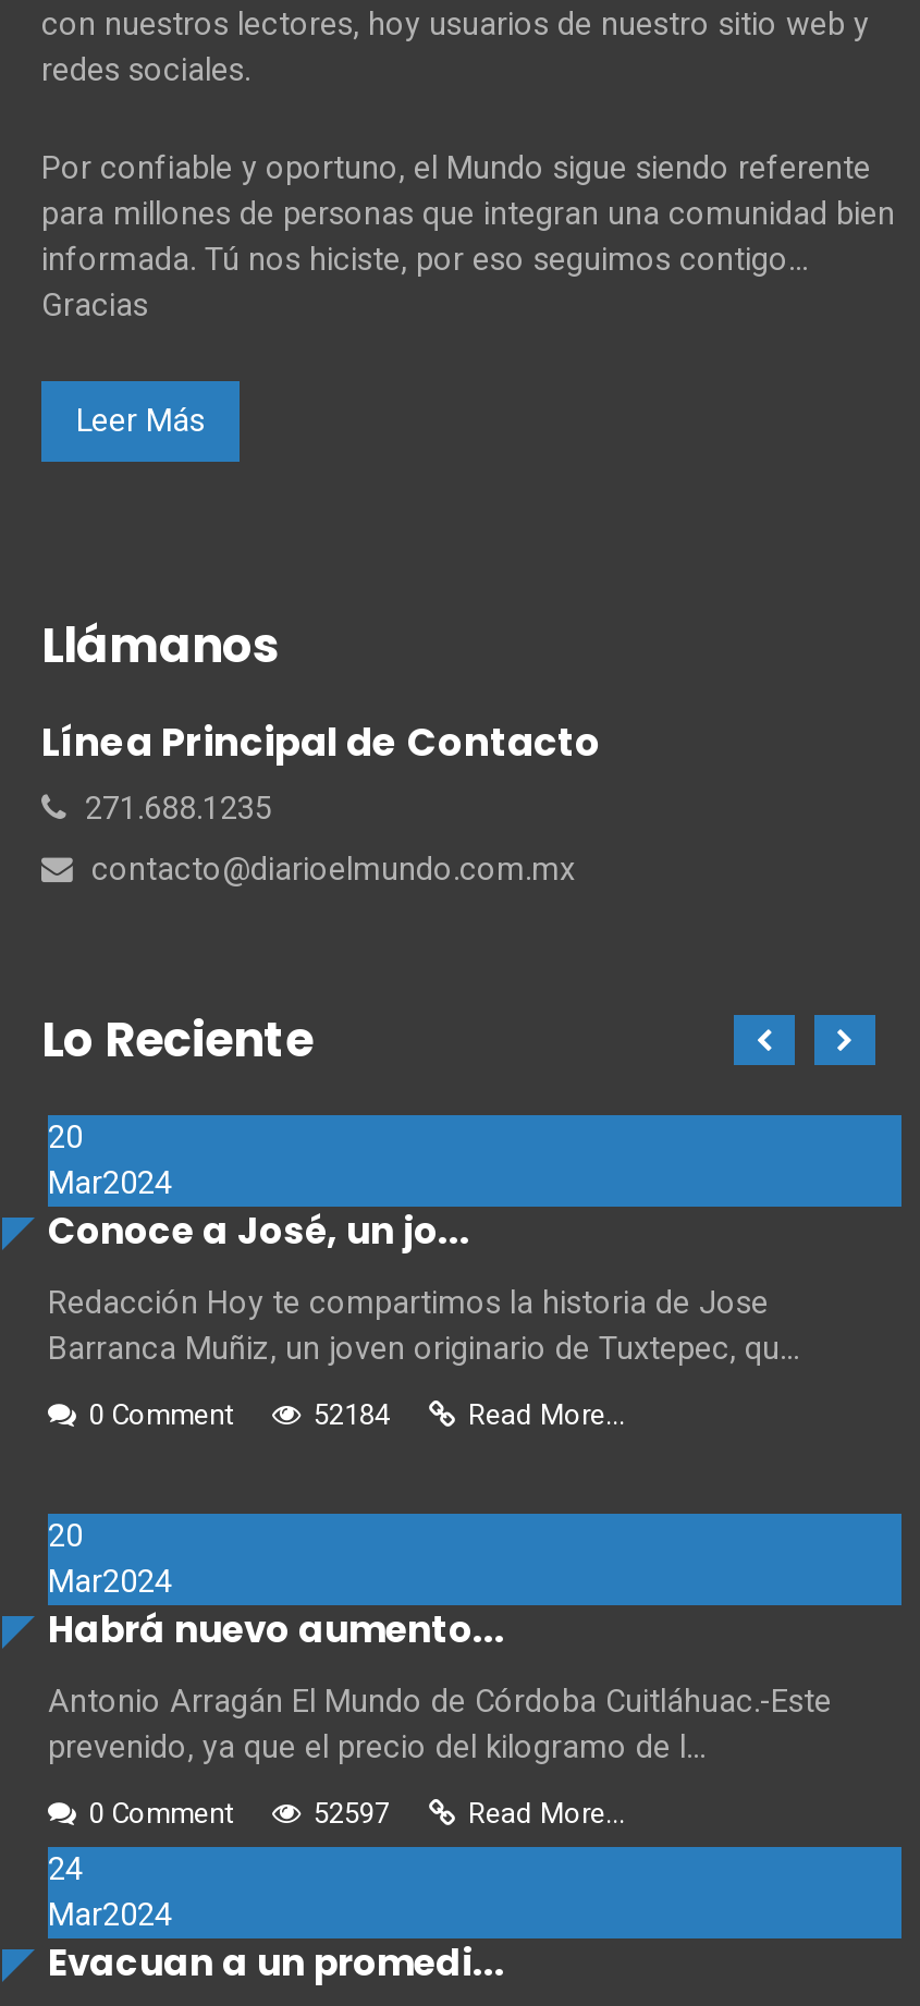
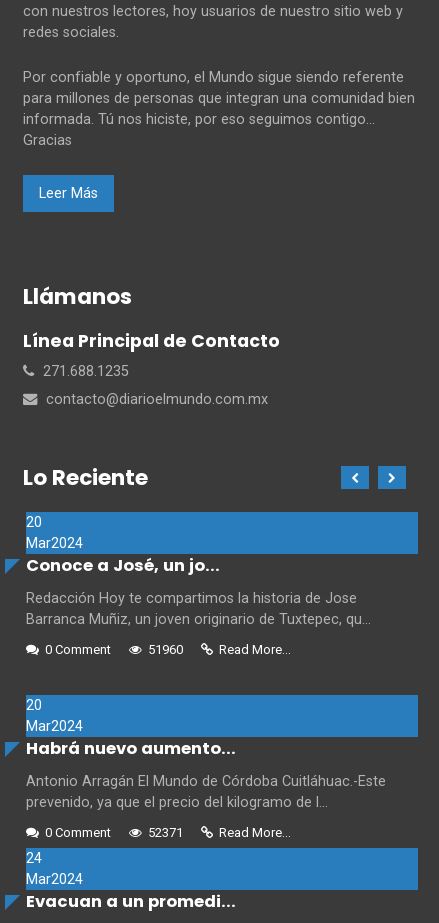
- 52184
+ 51960

- 52597
+ 52371
